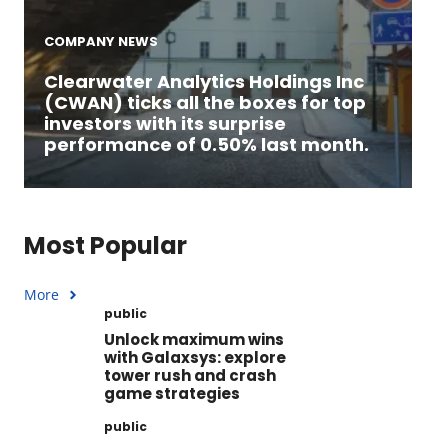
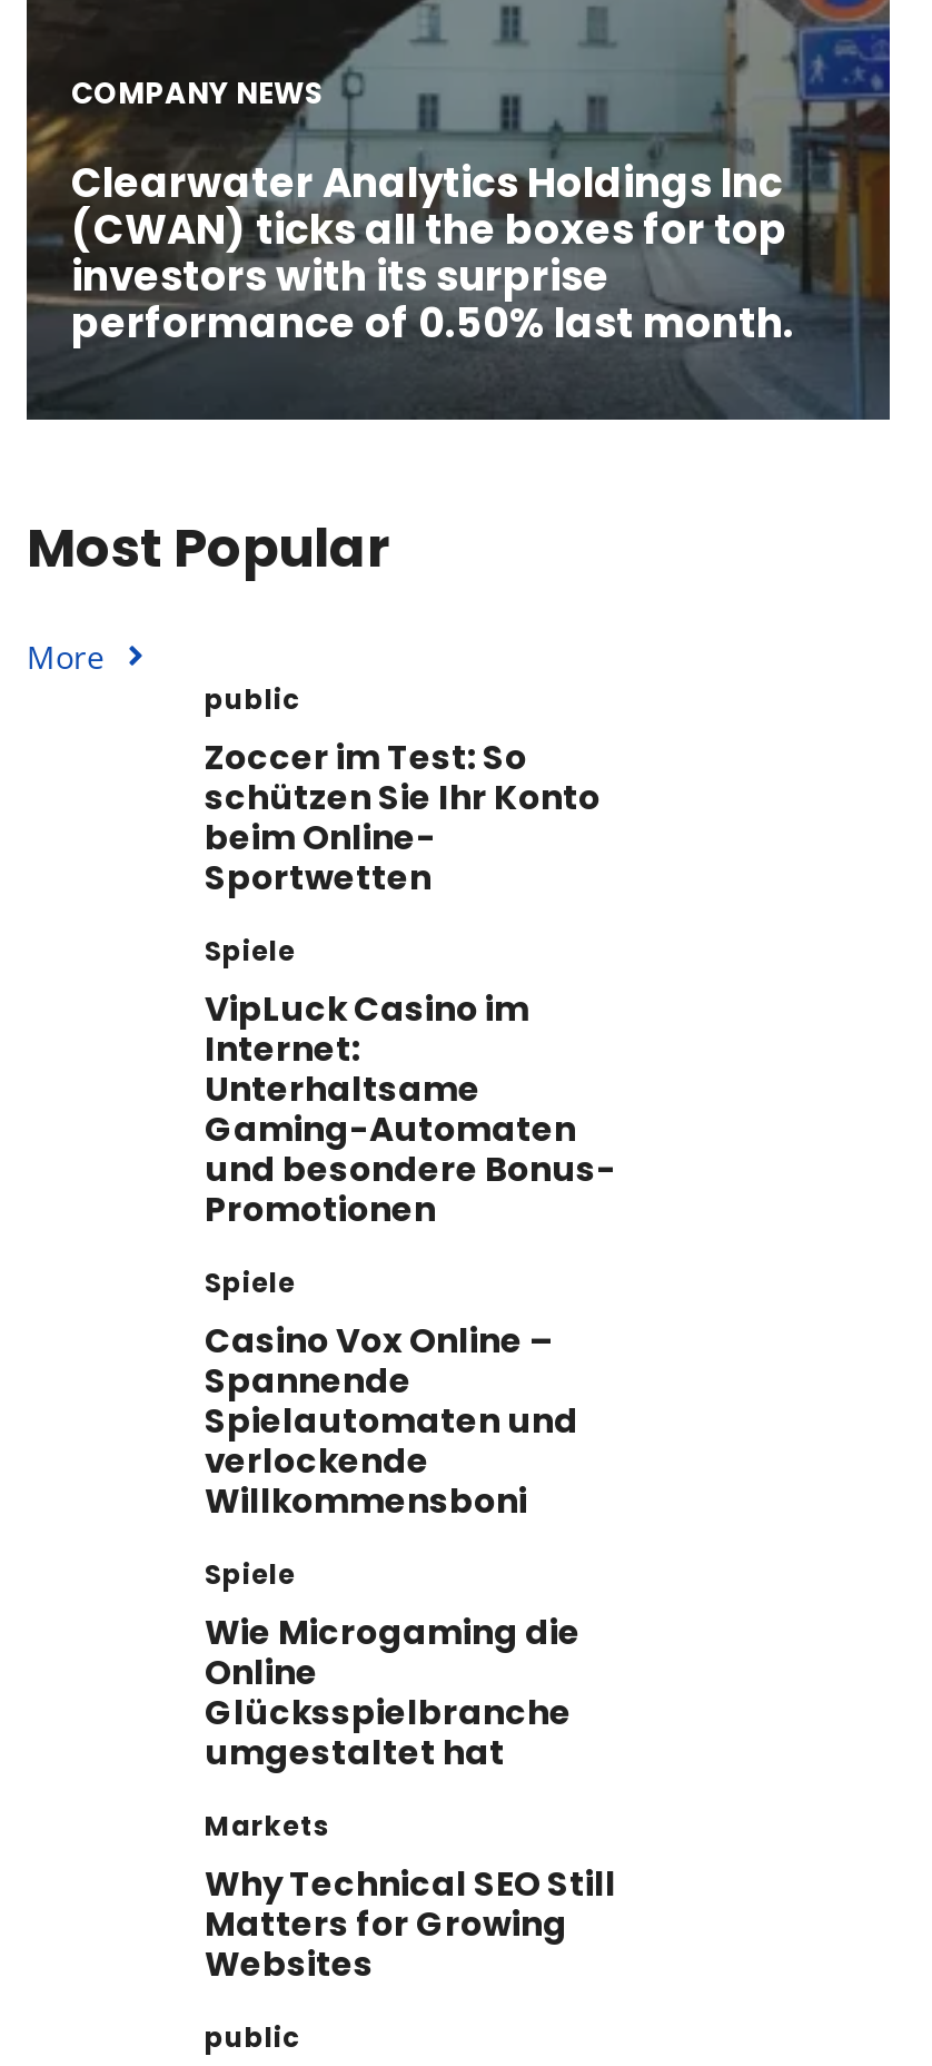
- Unlock maximum wins
- with Galaxsys: explore
- tower rush and crash
- game strategies
+ Zoccer im Test: So
+ schützen Sie Ihr Konto
+ beim Online-
+ Sportwetten
+ Spiele
+ VipLuck Casino im
+ Internet:
+ Unterhaltsame
+ Gaming-Automaten
+ und besondere Bonus-
+ Promotionen
+ Spiele
+ Casino Vox Online –
+ Spannende
+ Spielautomaten und
+ verlockende
+ Willkommensboni
+ Spiele
+ Wie Microgaming die
+ Online
+ Glücksspielbranche
+ umgestaltet hat
+ Markets
+ Why Technical SEO Still
+ Matters for Growing
+ Websites
